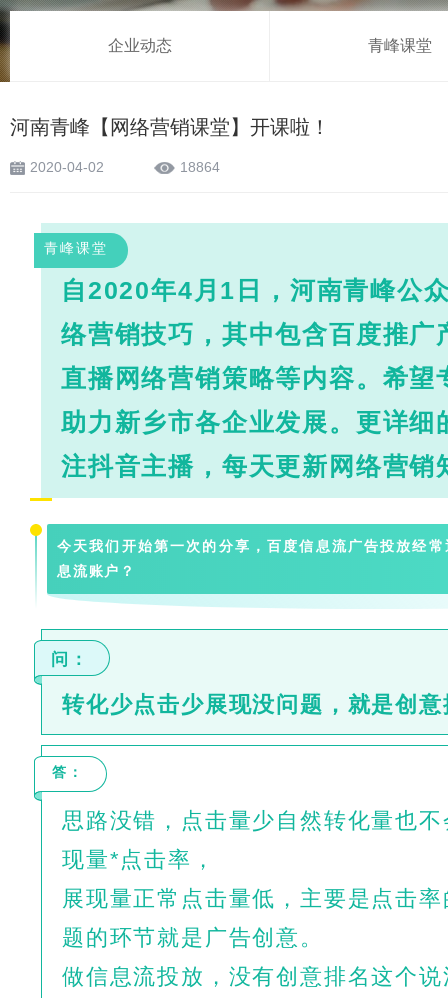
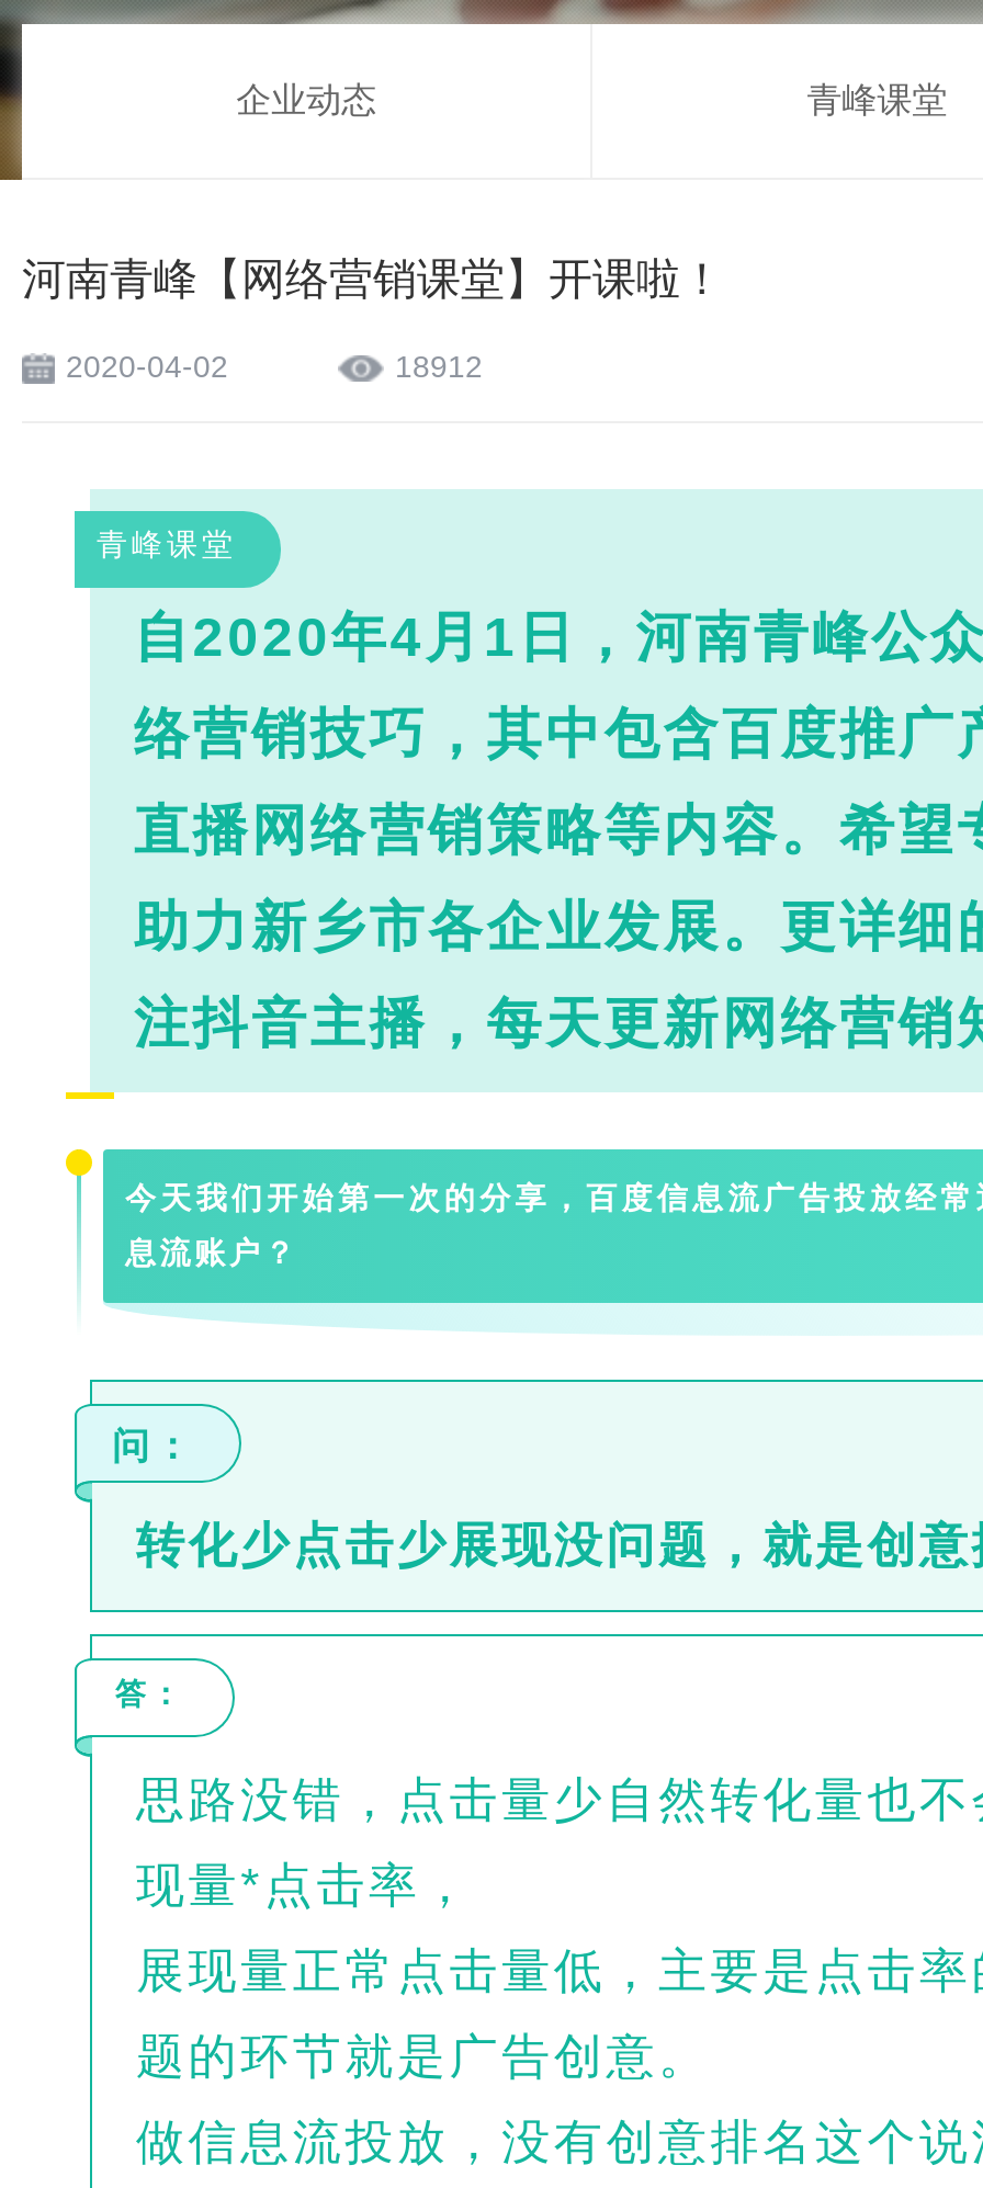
- 18864
+ 18912
